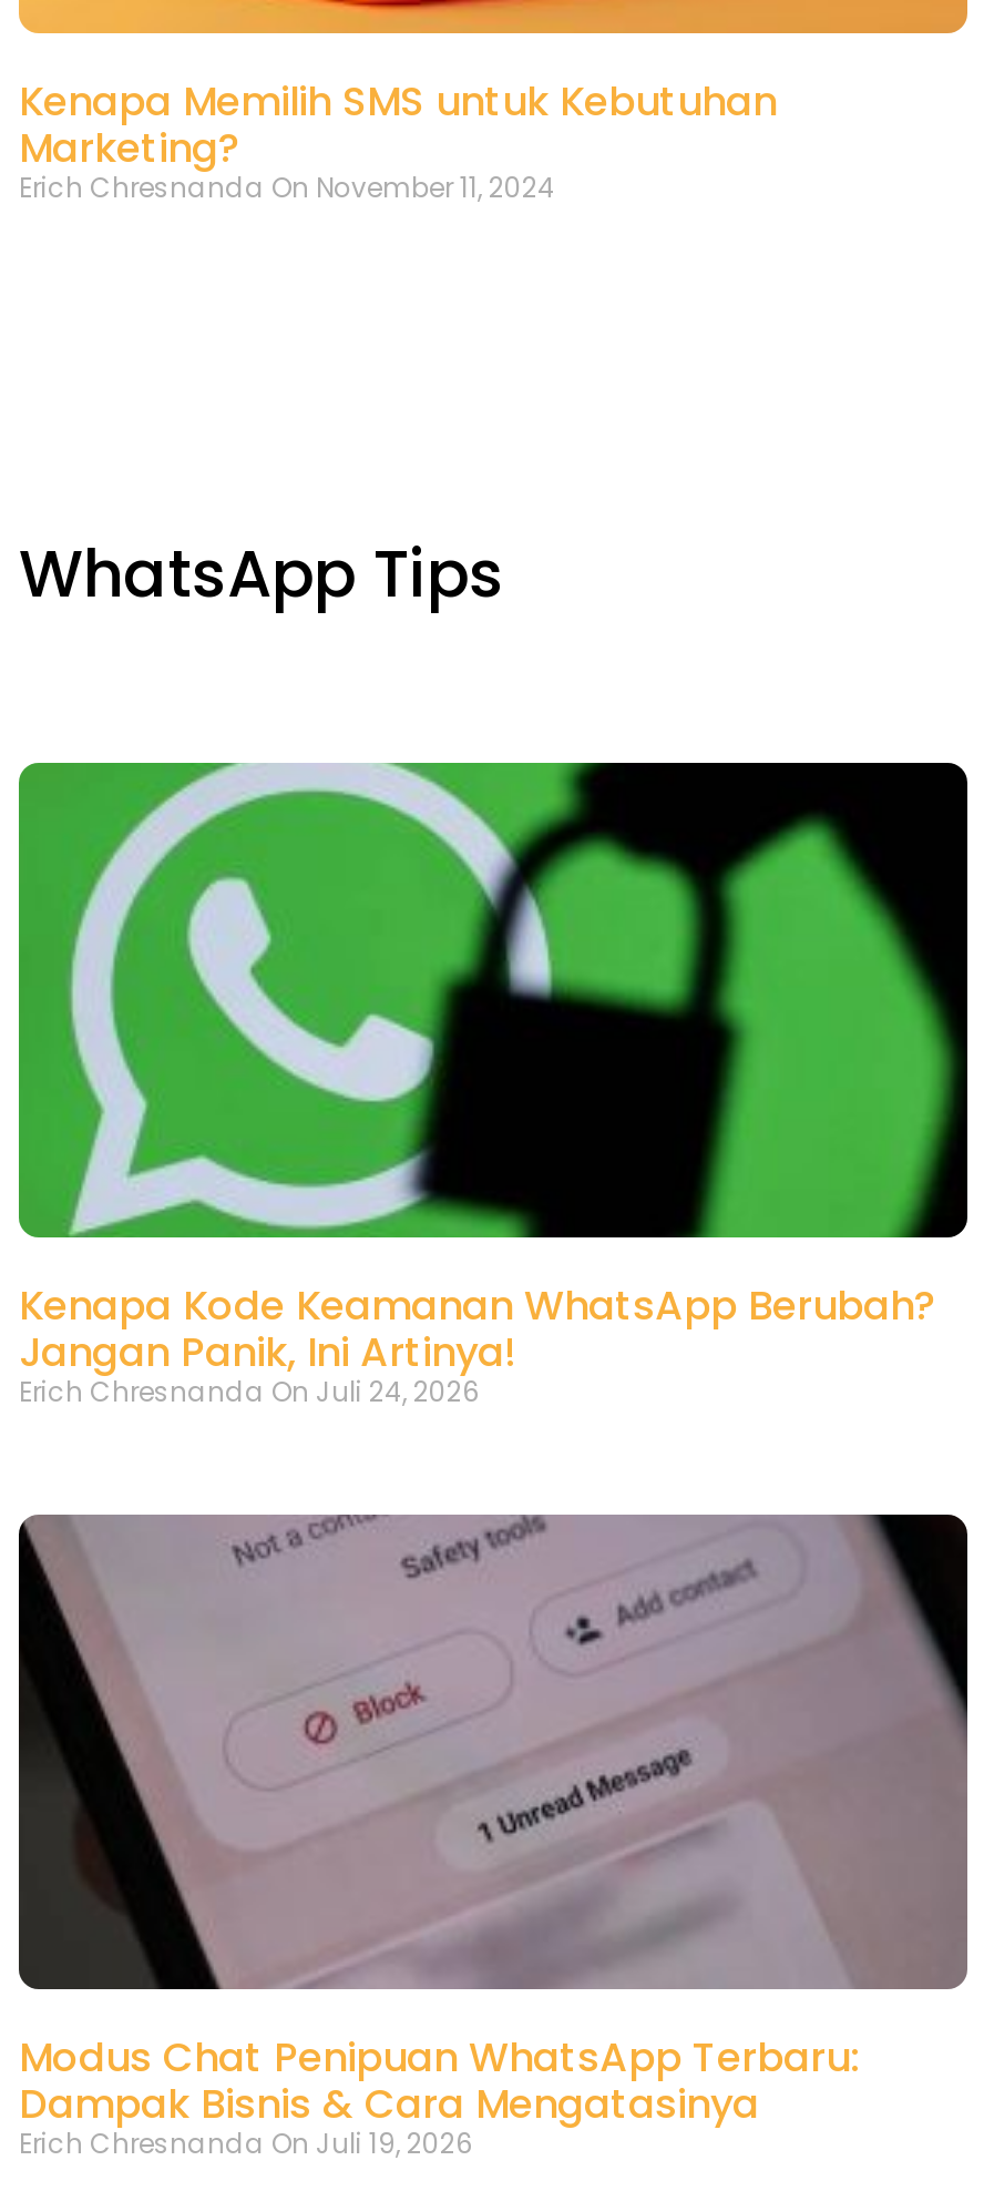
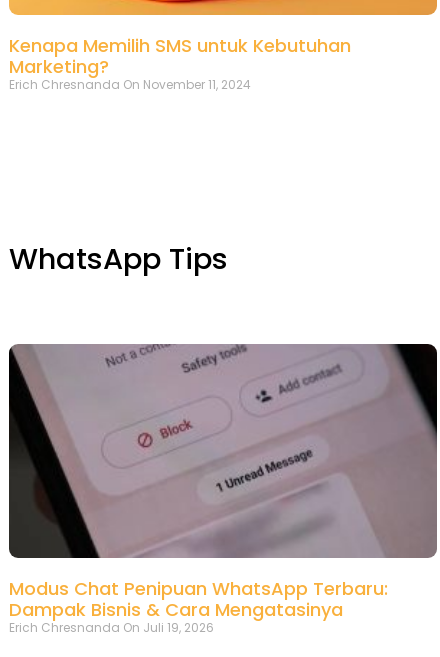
- [image]
- Kenapa Kode Keamanan WhatsApp Berubah?
- Jangan Panik, Ini Artinya!
- Erich Chresnanda
- Juli 24, 2026
